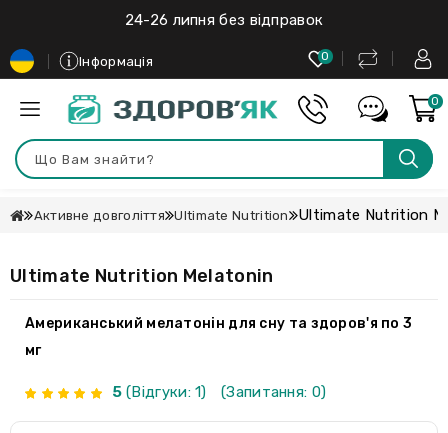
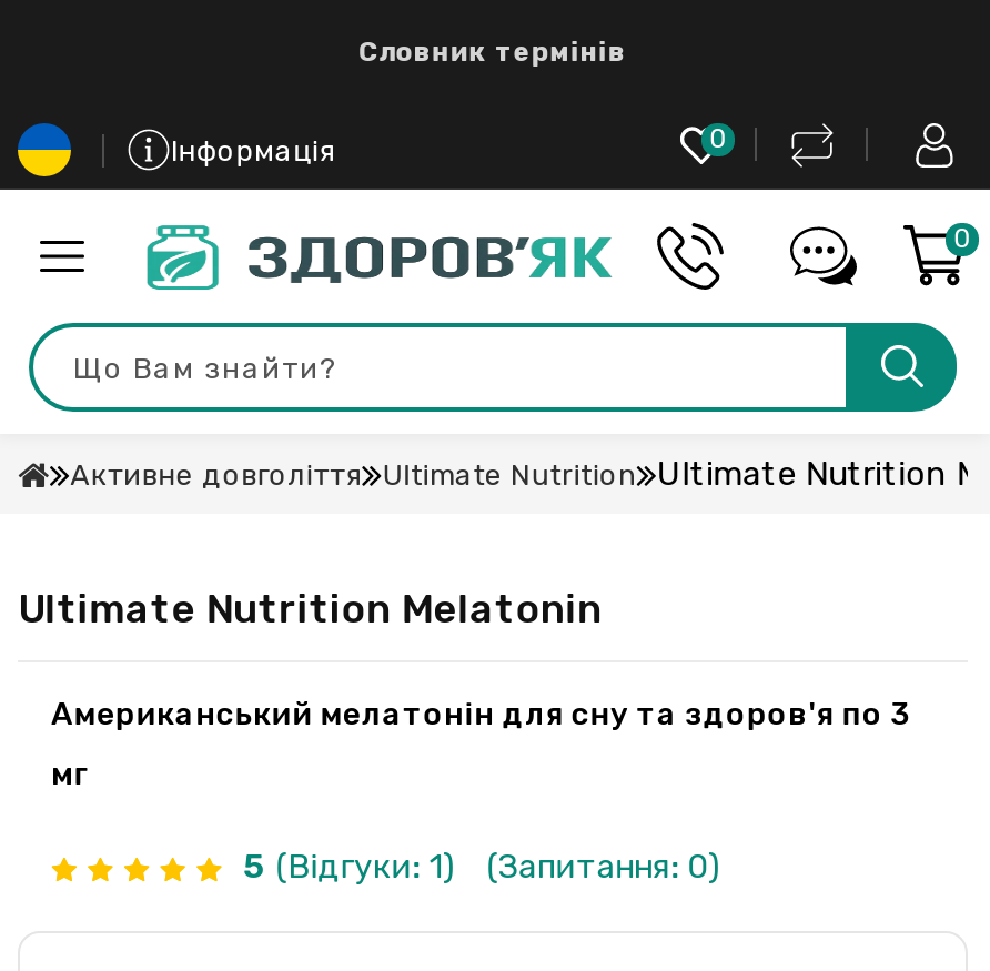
- 24-26 липня без відправок
+ Словник термінів
